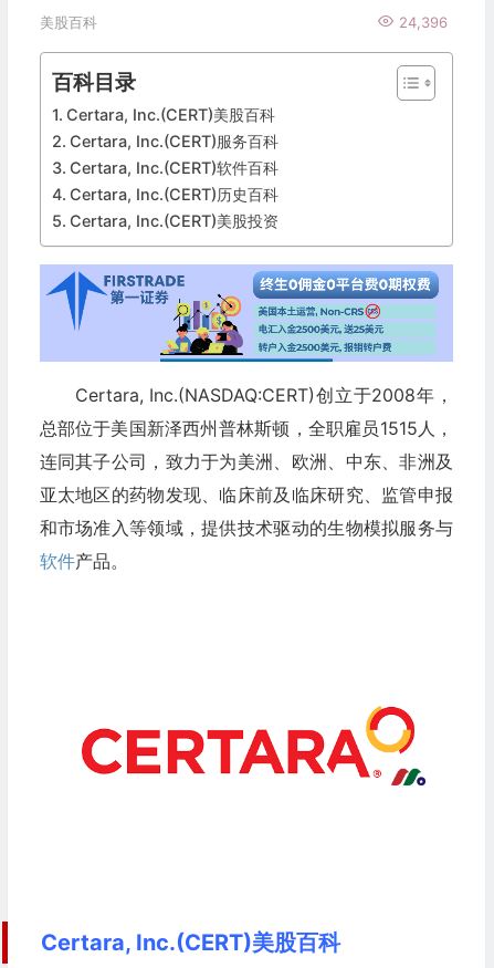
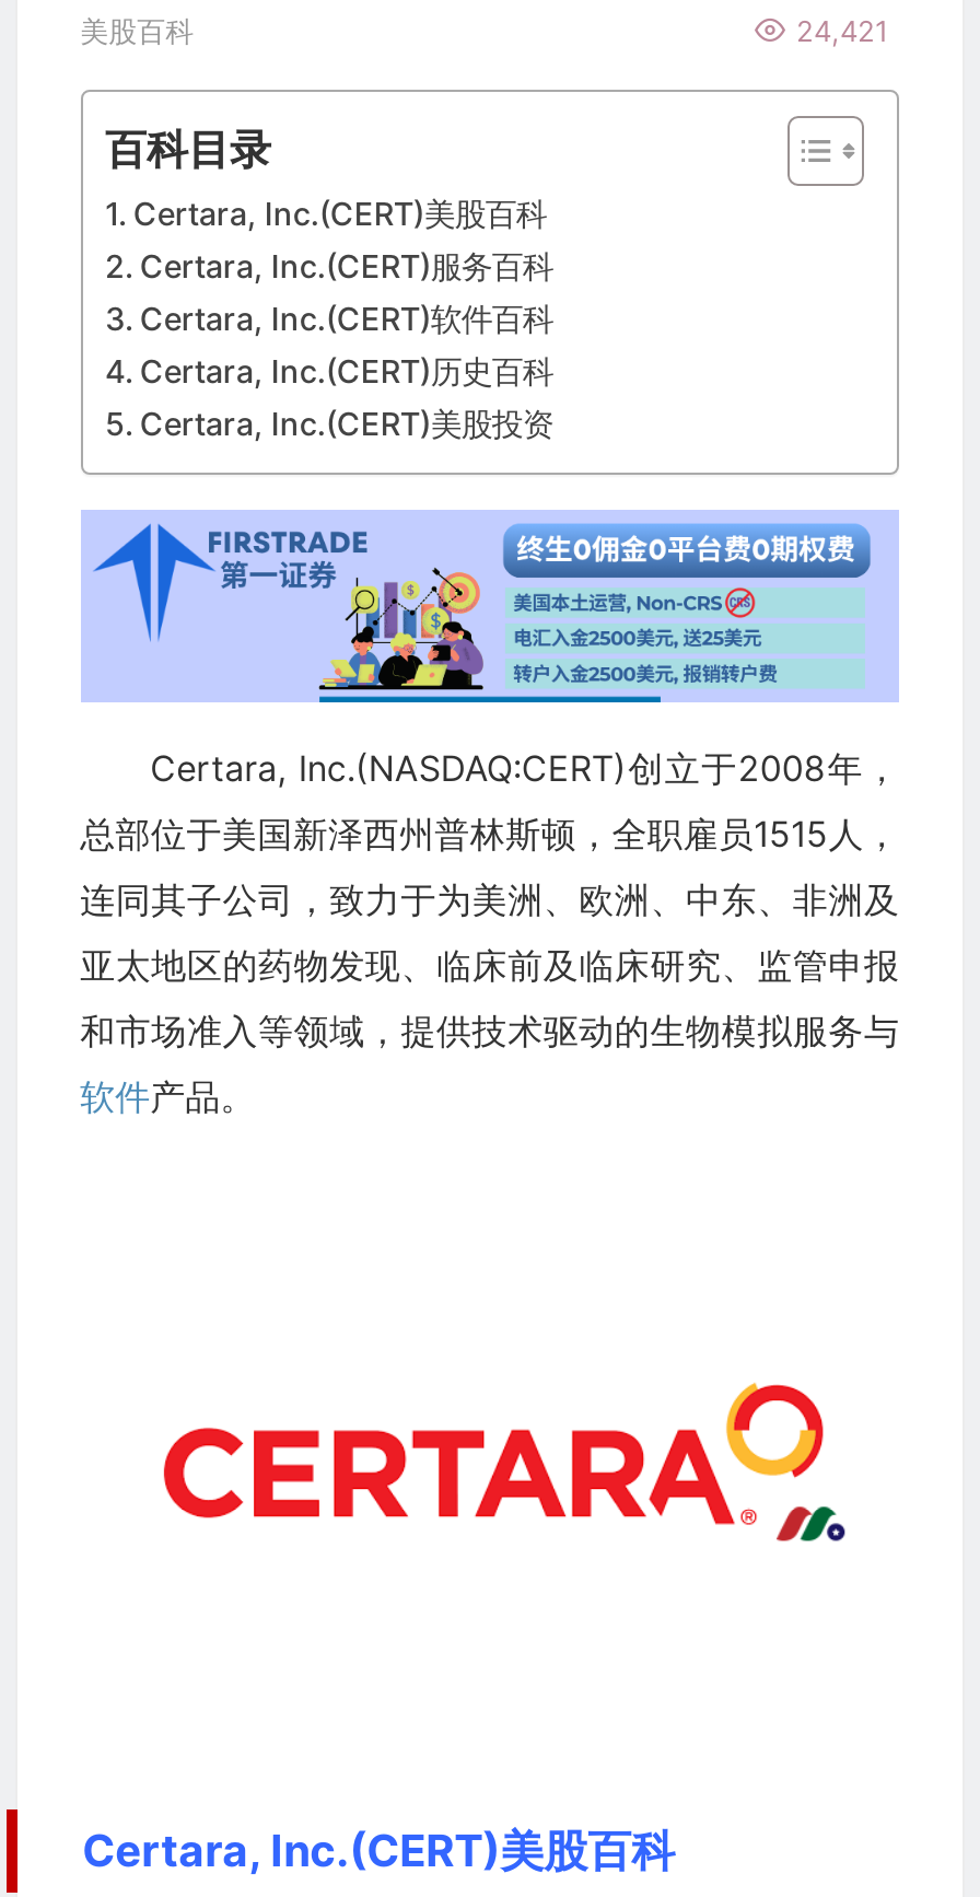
- 24,396
+ 24,421
